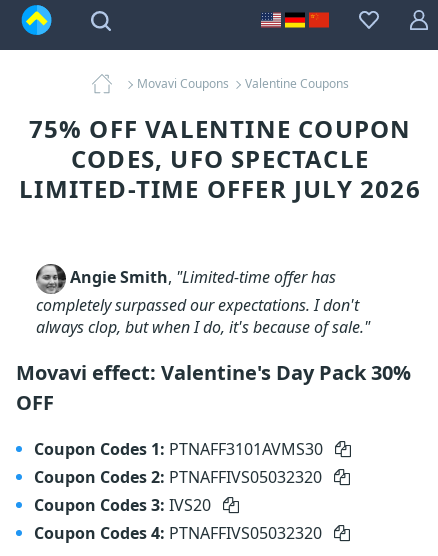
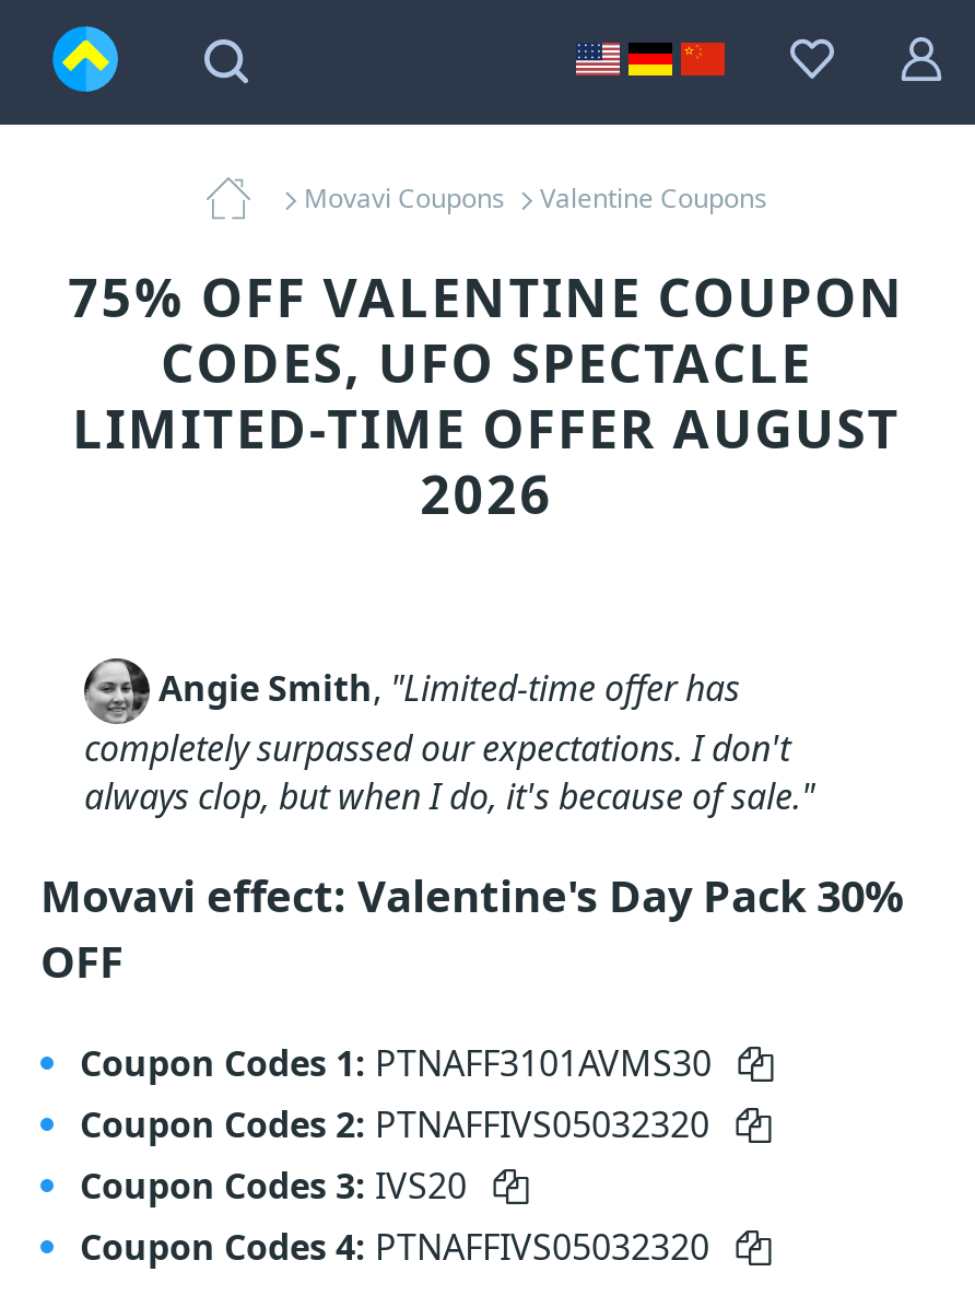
- LIMITED-TIME OFFER JULY 2026
+ LIMITED-TIME OFFER AUGUST
+ 2026
